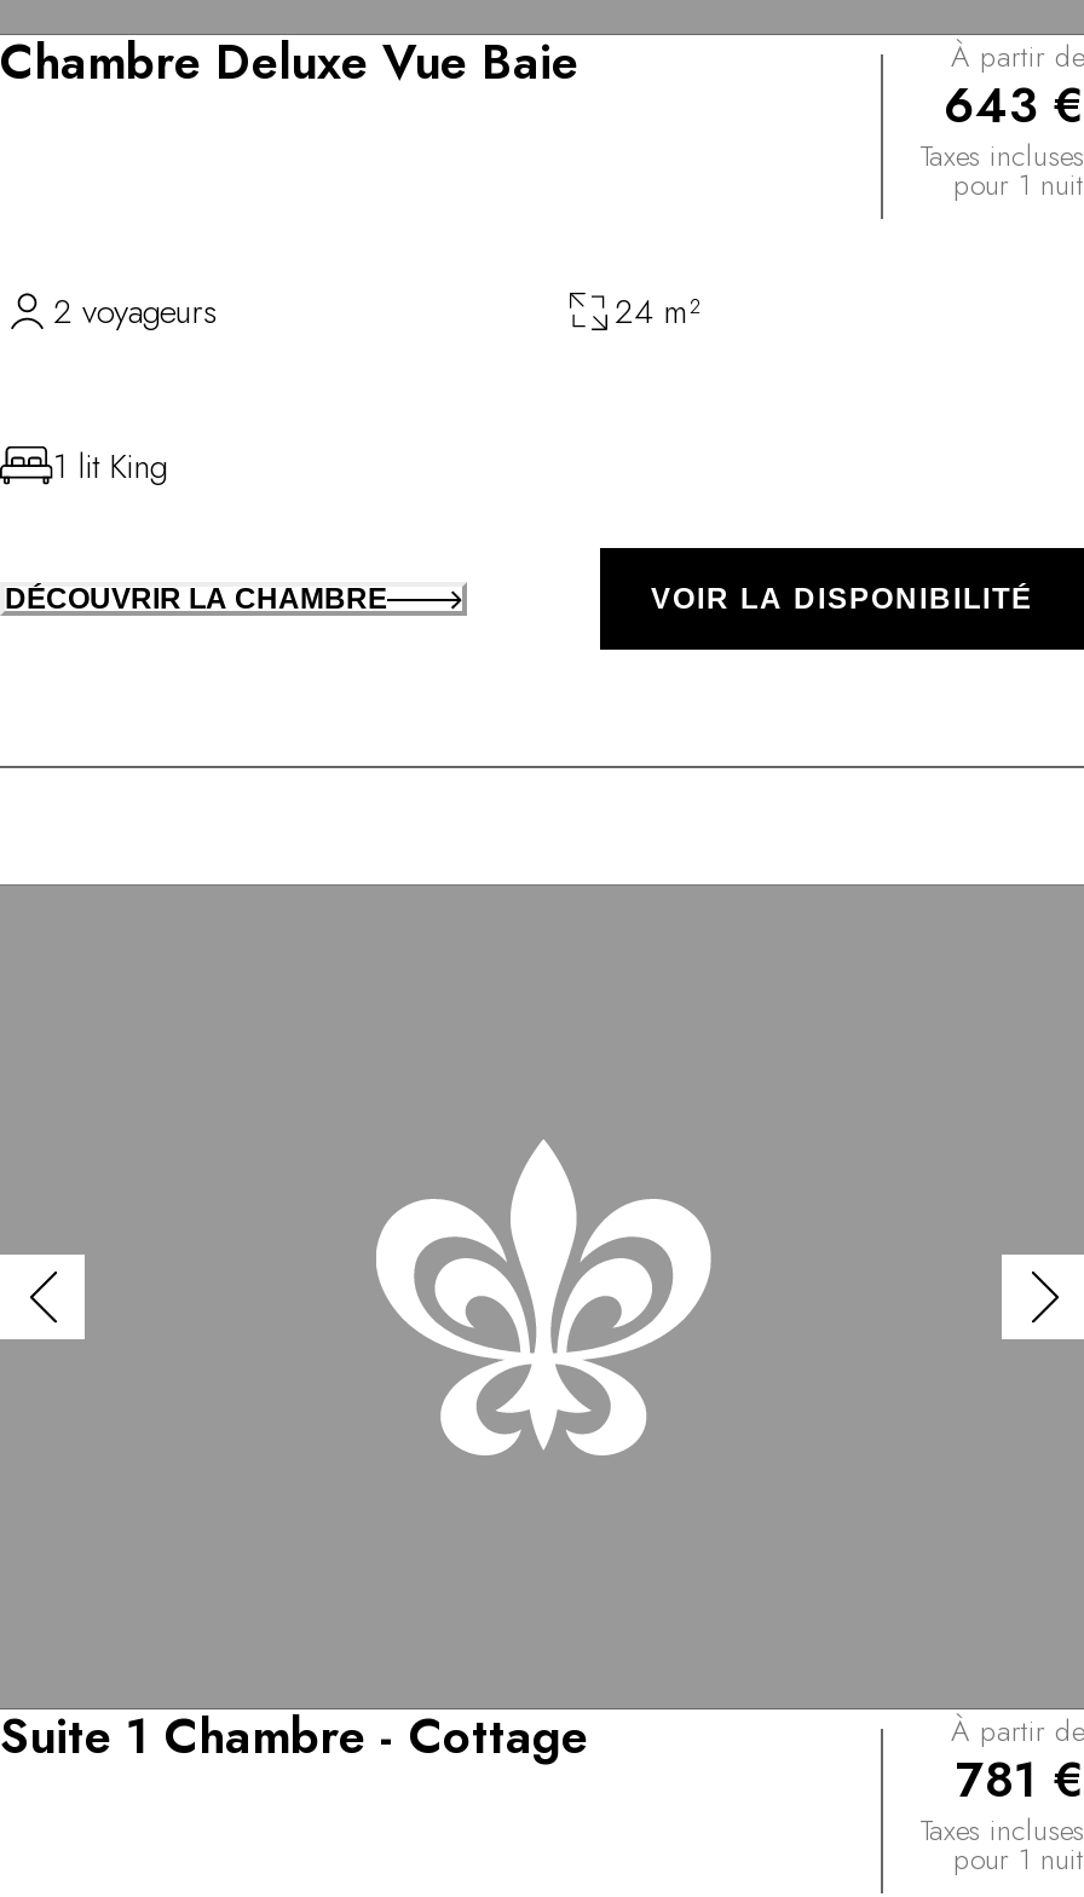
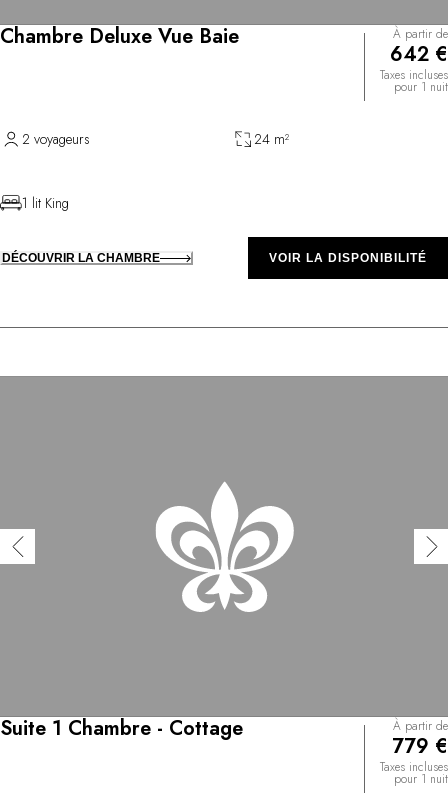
- 643 €
+ 642 €

- 781 €
+ 779 €
